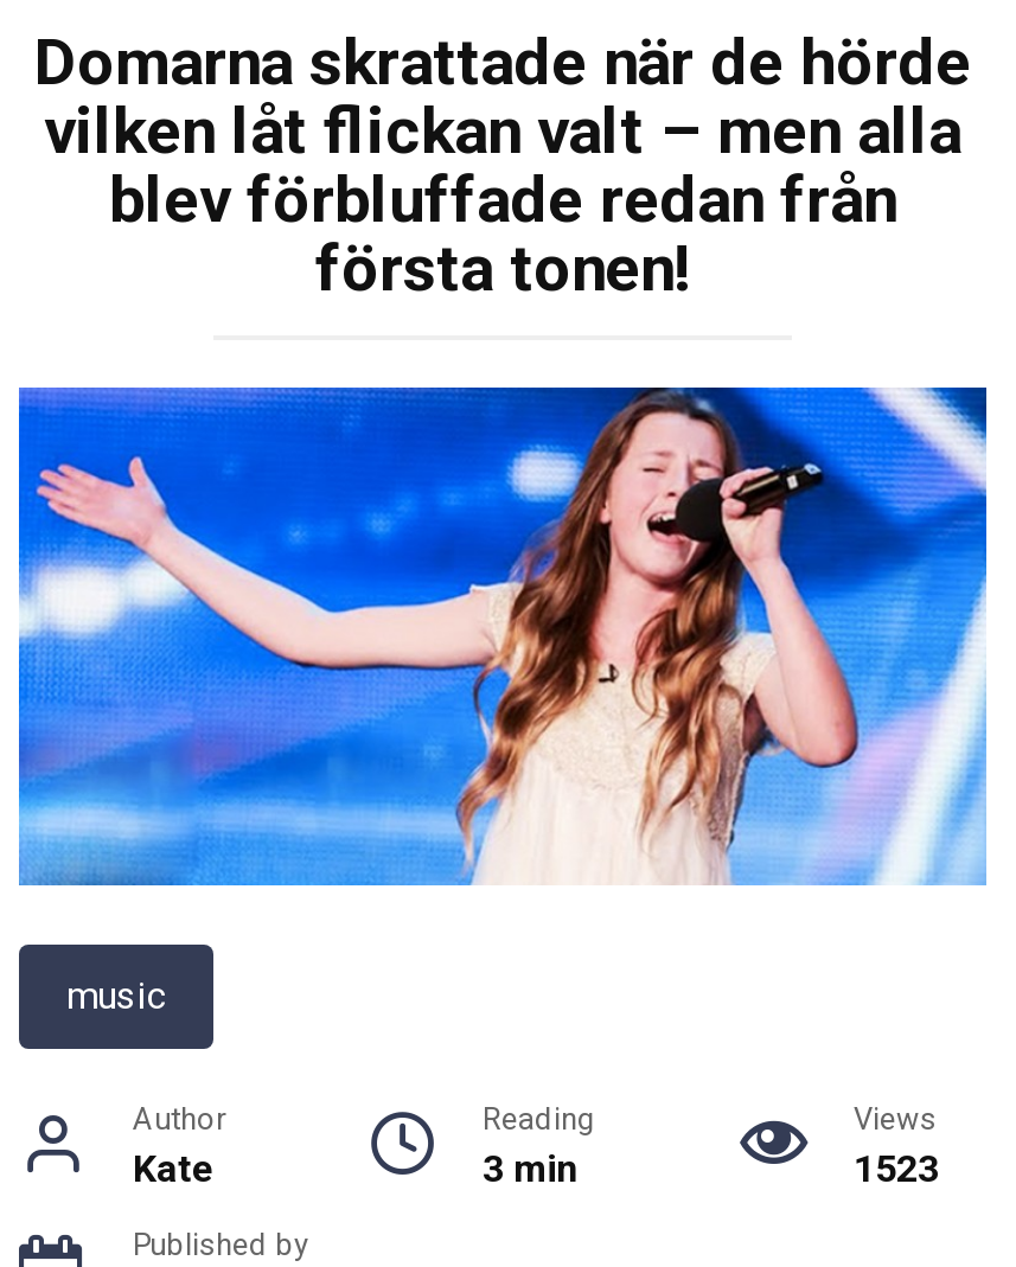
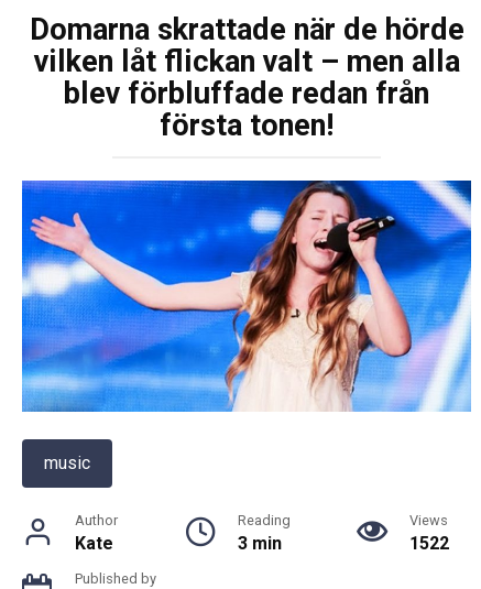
- 1523
+ 1522
